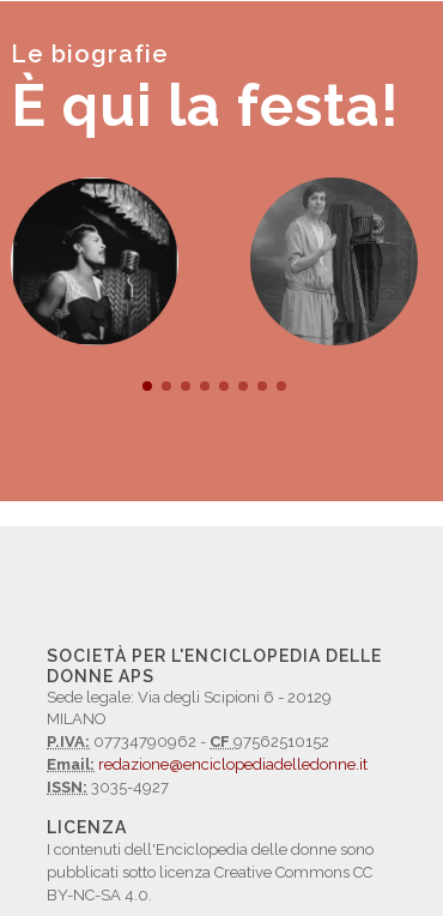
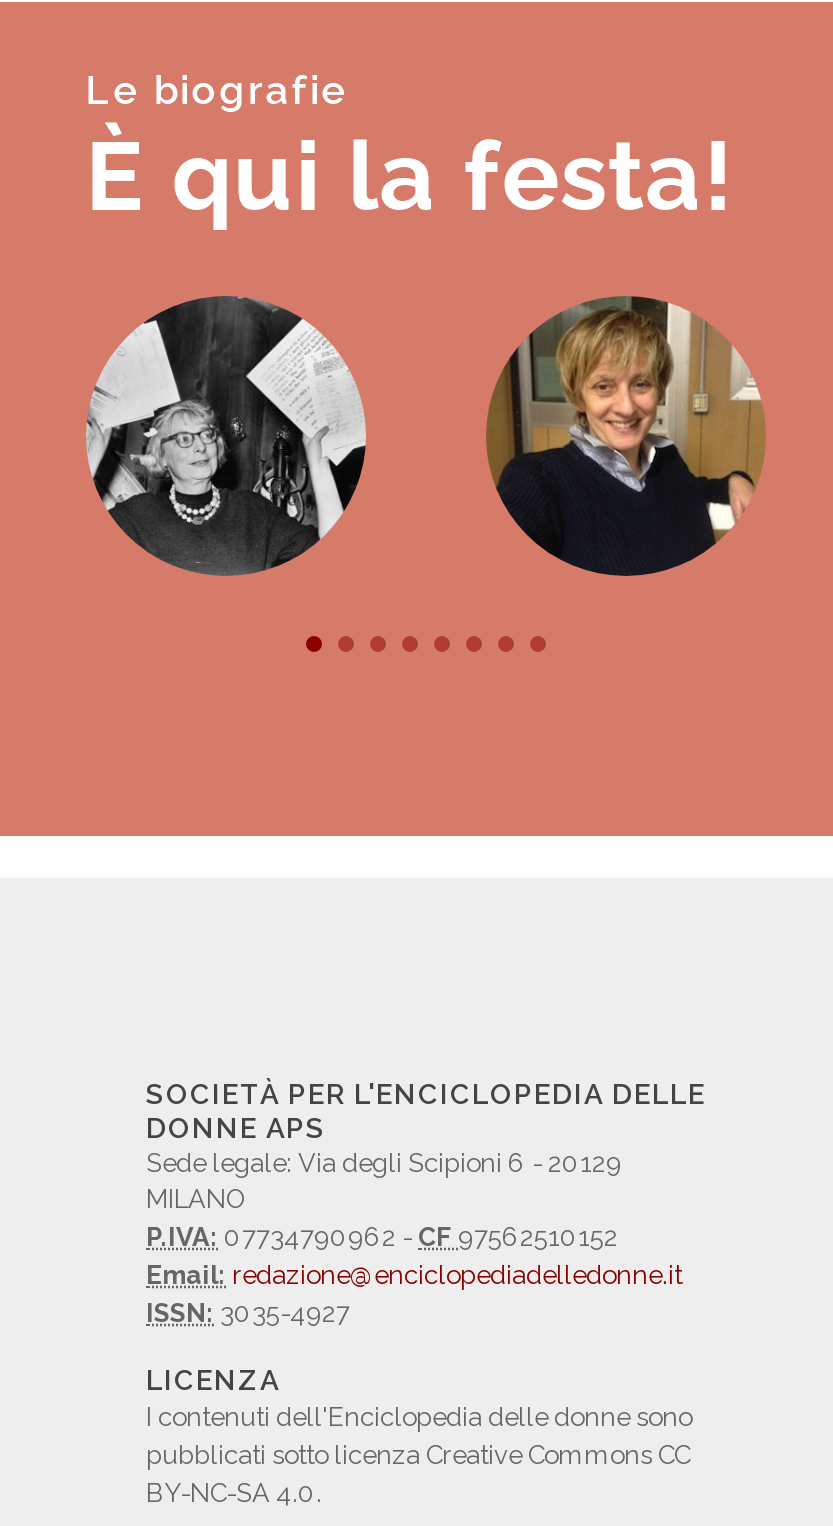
- [image]
+ [image]

- [image]
+ [image]
